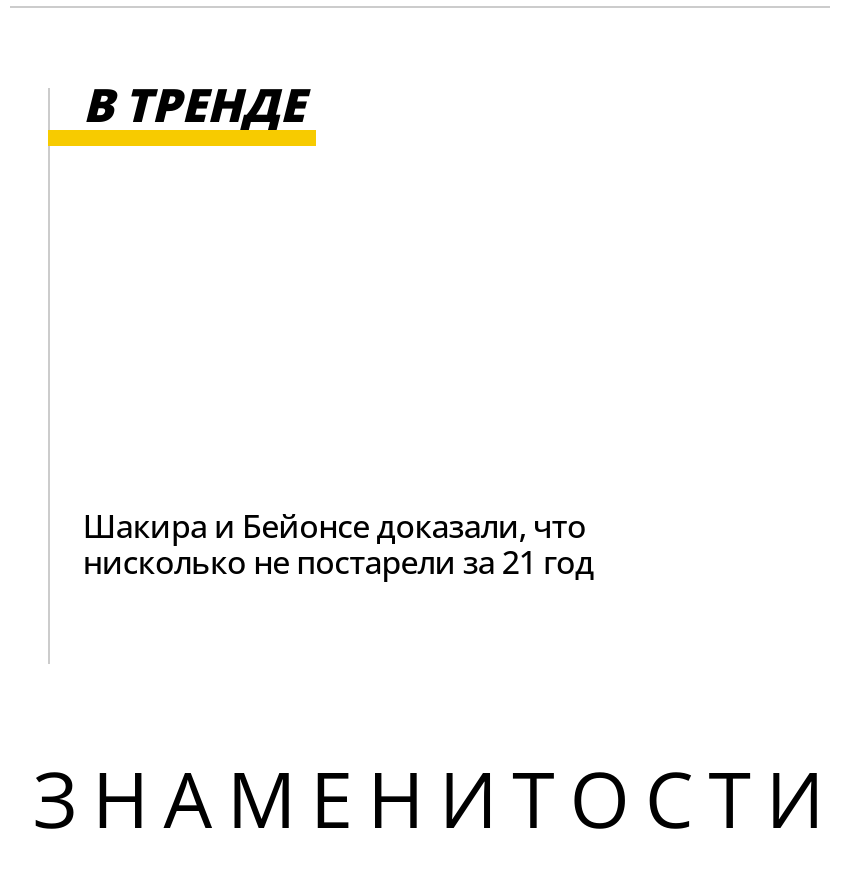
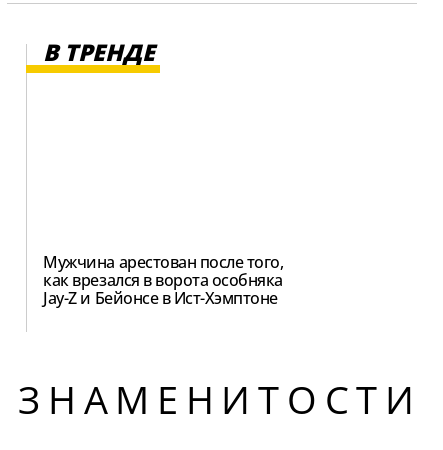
- Шакира и Бейонсе доказали, что
- нисколько не постарели за 21 год
+ Мужчина арестован после того,
+ как врезался в ворота особняка
+ Jay-Z и Бейонсе в Ист-Хэмптоне
